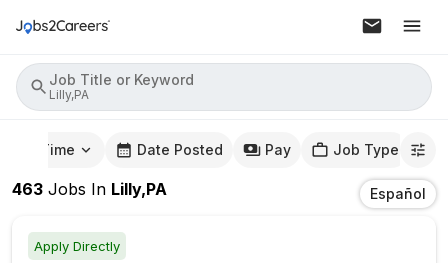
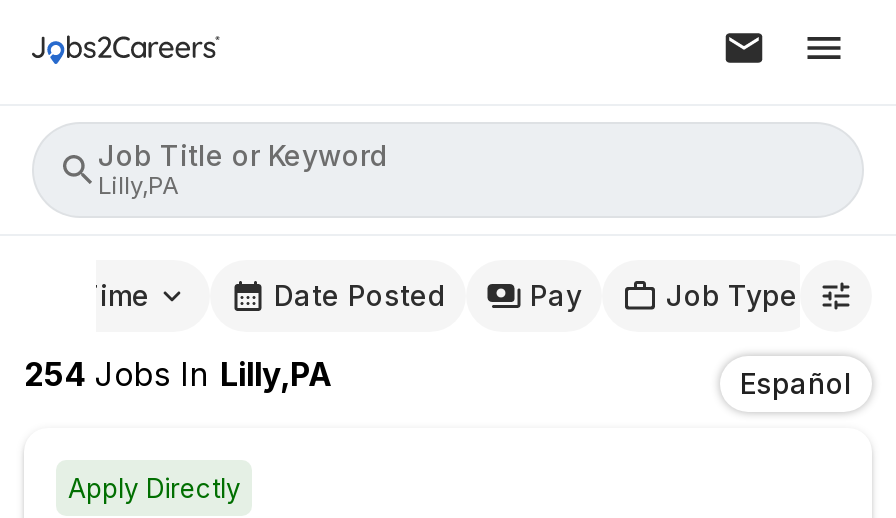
- 463 Jobs In Lilly,PA
+ 254 Jobs In Lilly,PA
